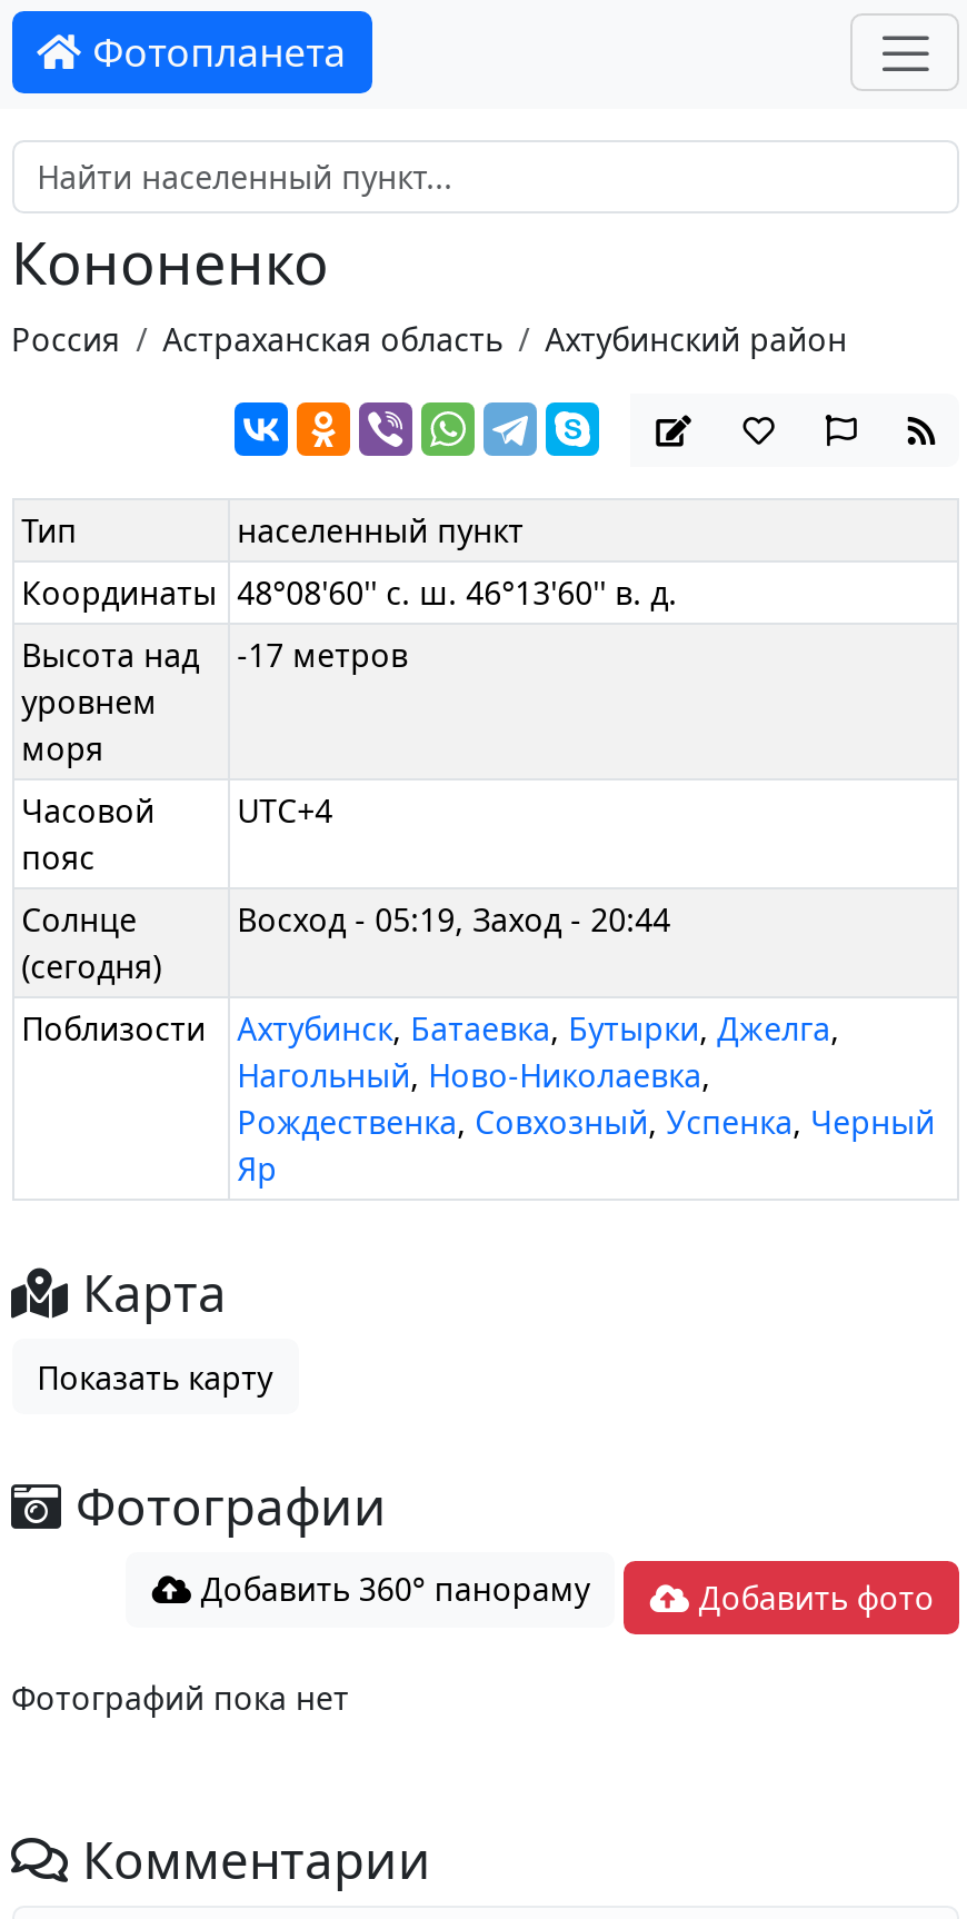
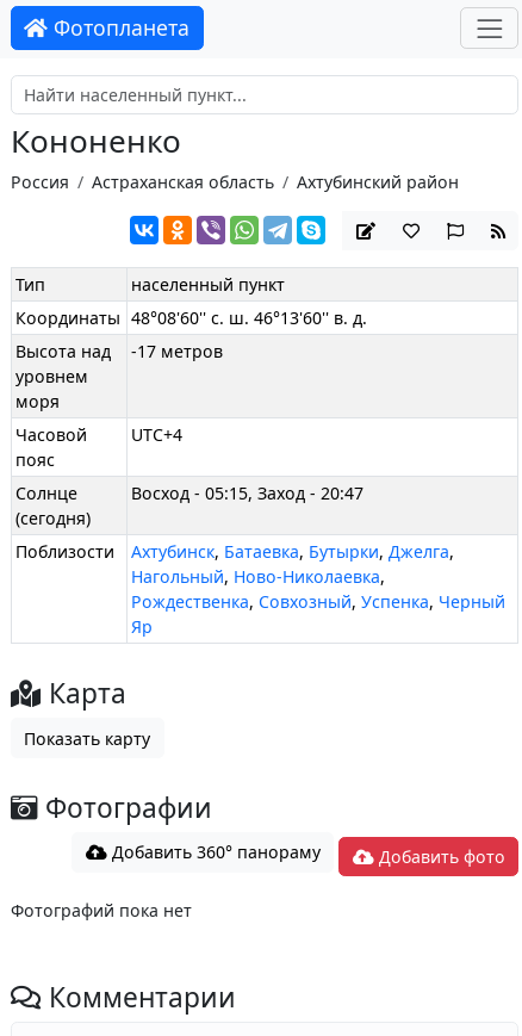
- Восход - 05:19, Заход - 20:44
+ Восход - 05:15, Заход - 20:47
